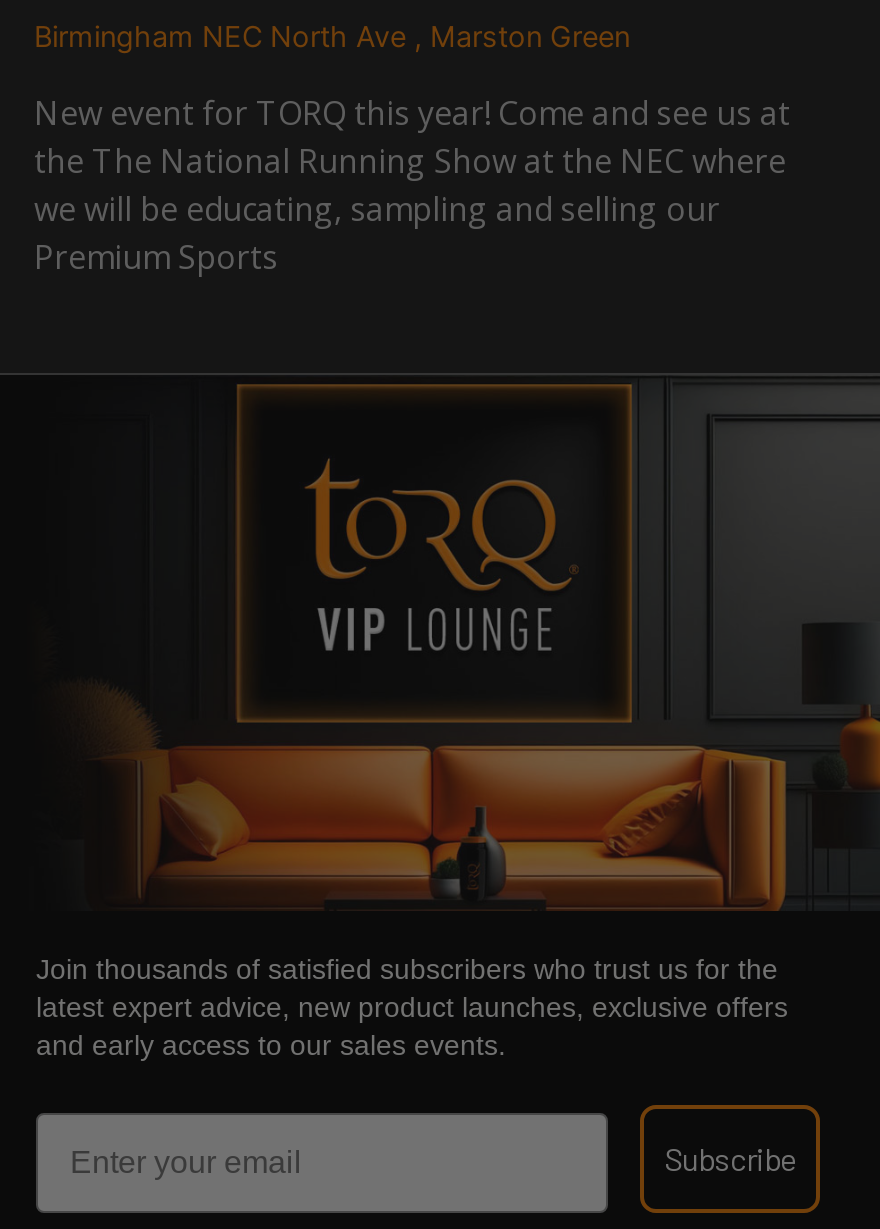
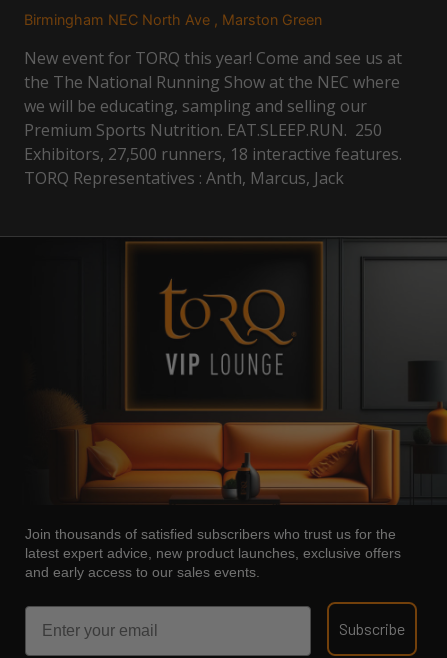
- Premium Sports
+ Premium Sports Nutrition. EAT.SLEEP.RUN. 250
+ Exhibitors, 27,500 runners, 18 interactive features.
+ TORQ Representatives : Anth, Marcus, Jack
